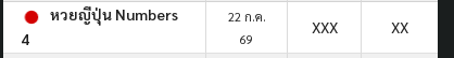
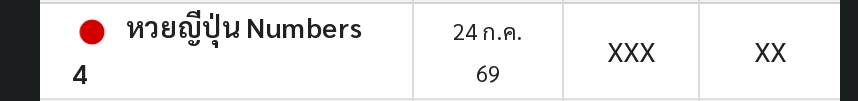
- 22 ก.ค.
+ 24 ก.ค.
